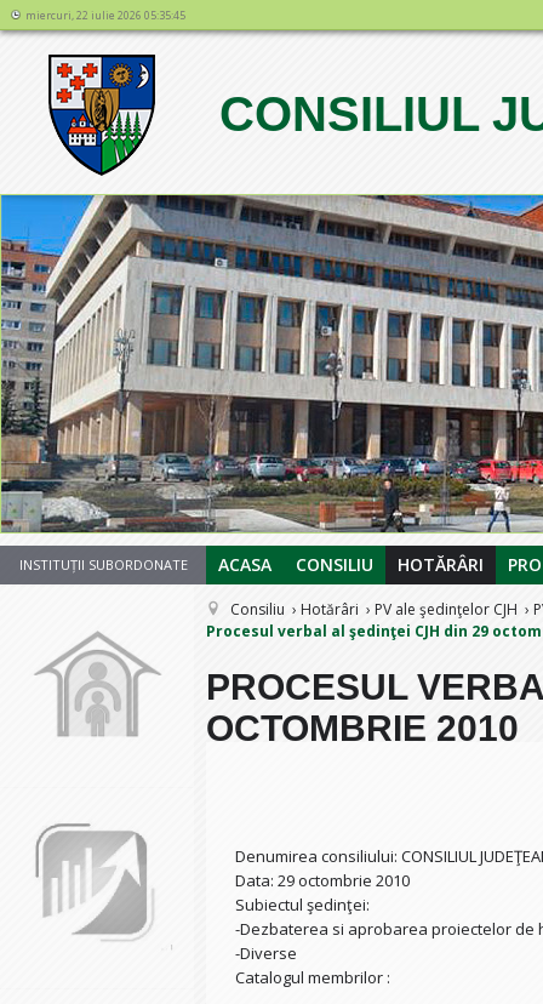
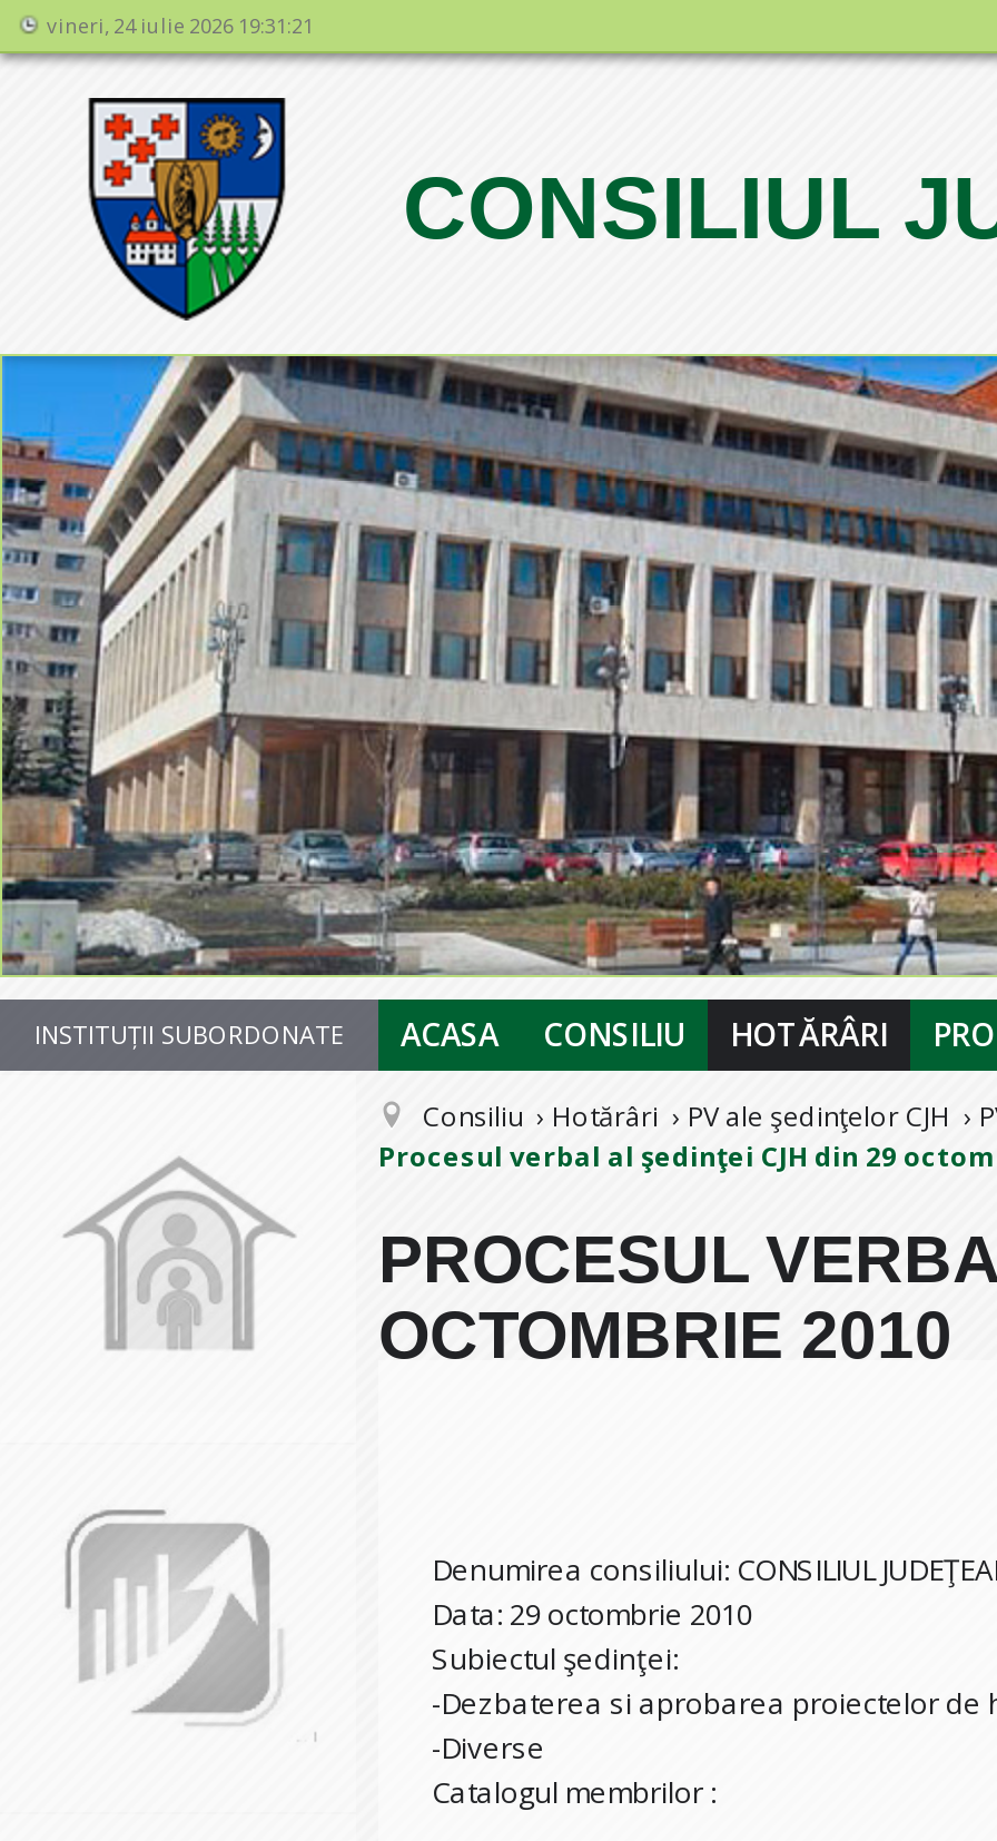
- miercuri, 22 iulie 2026 05:35:45
+ vineri, 24 iulie 2026 19:31:21
